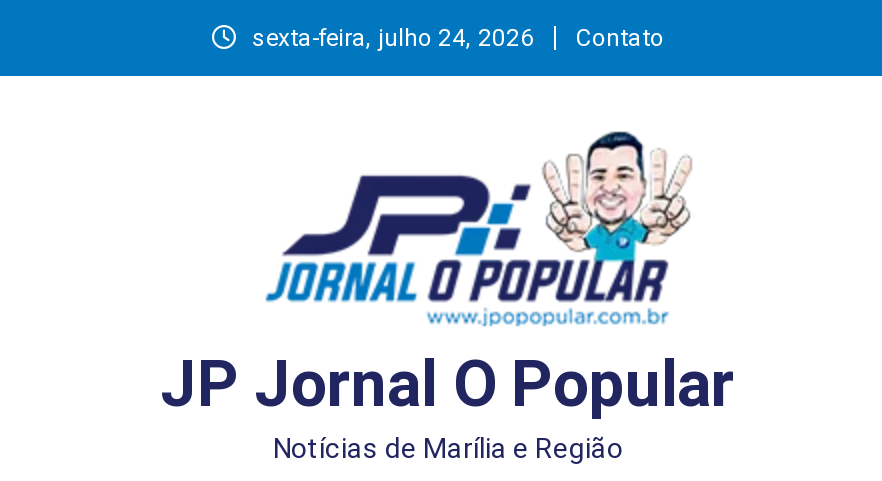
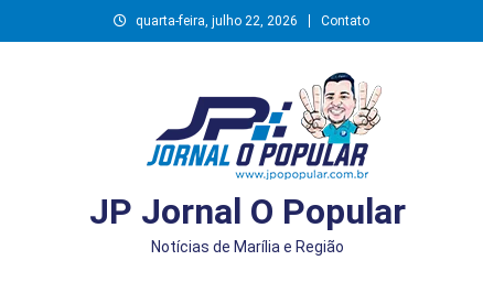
- sexta-feira, julho 24, 2026
+ quarta-feira, julho 22, 2026
